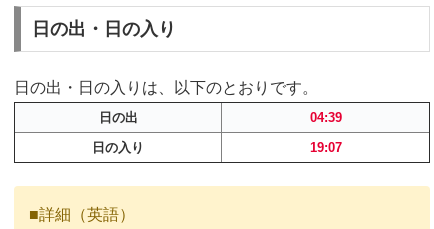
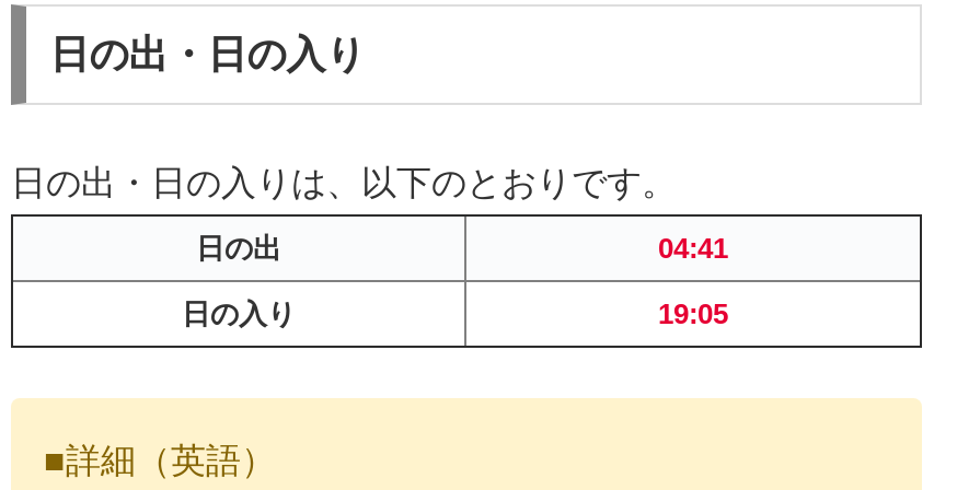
- 04:39
+ 04:41

- 19:07
+ 19:05
